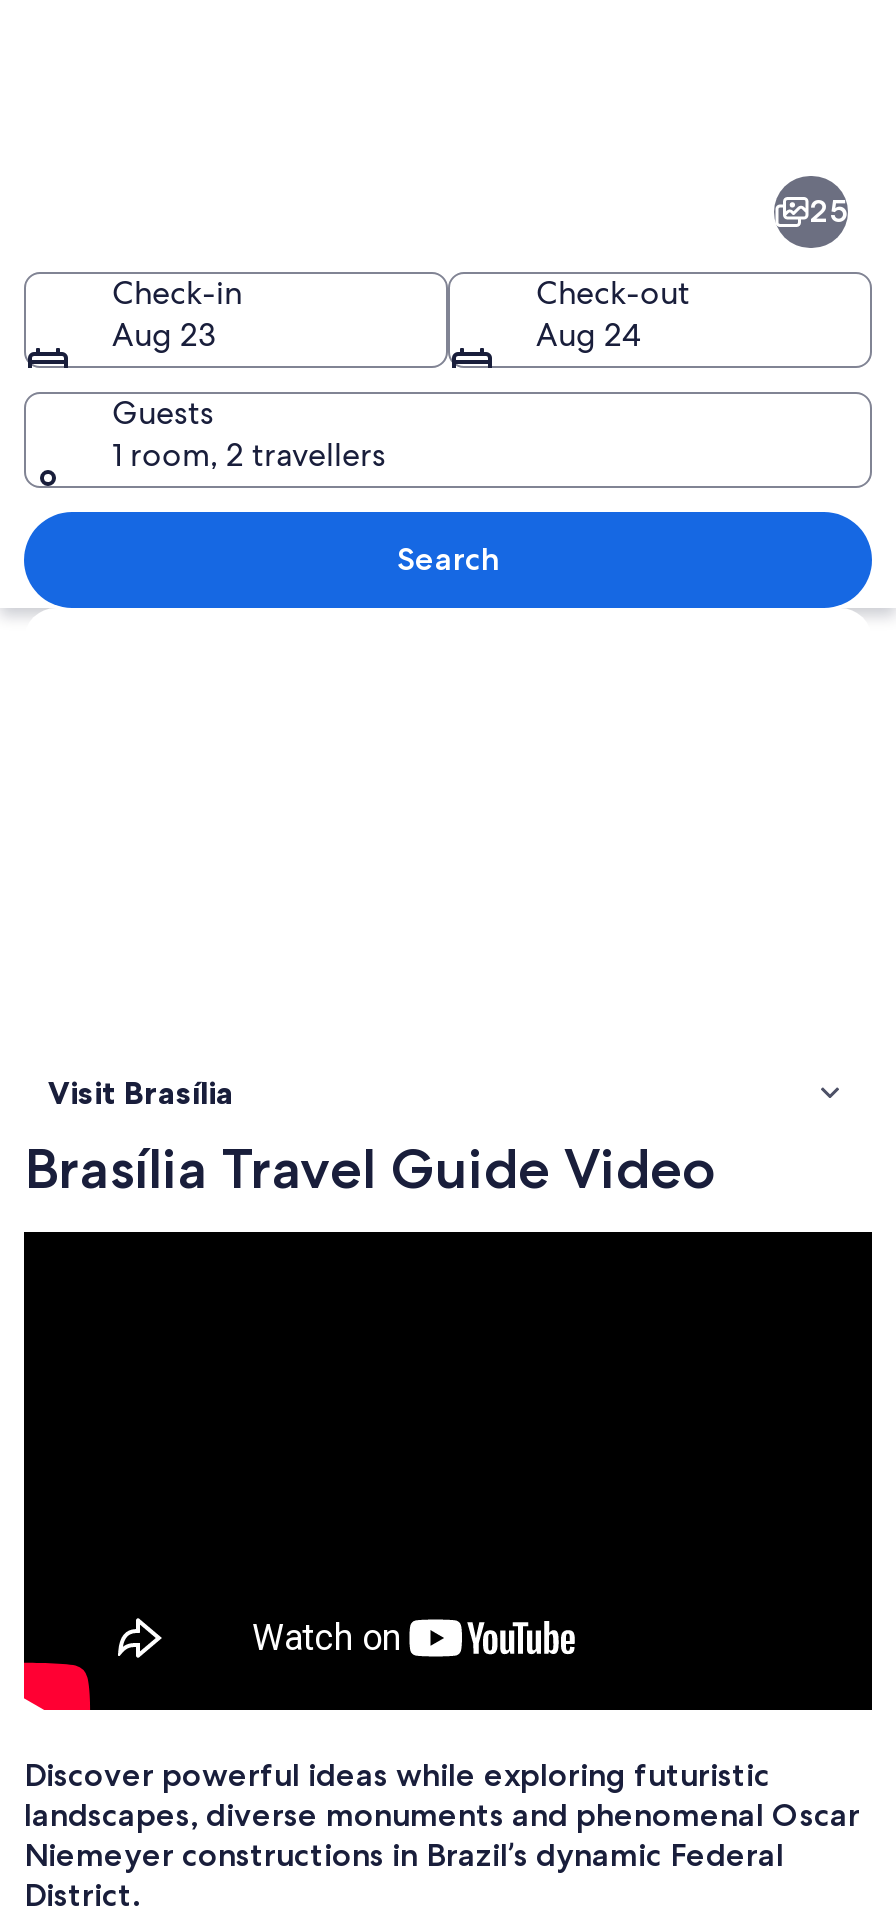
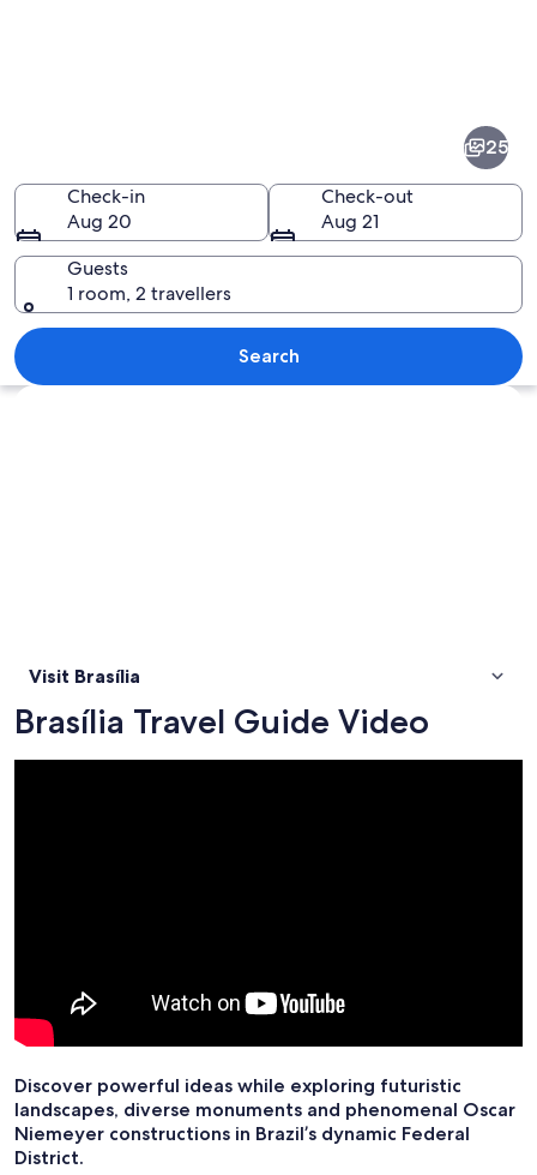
- Aug 23
+ Aug 20

- Aug 24
+ Aug 21
